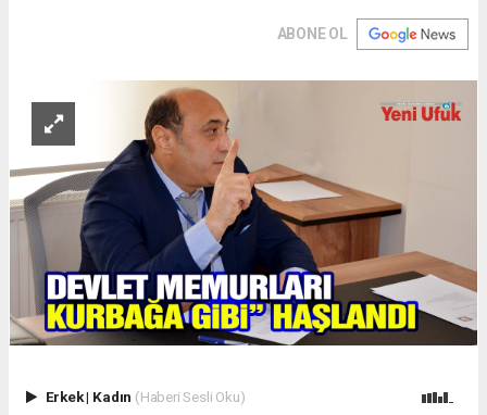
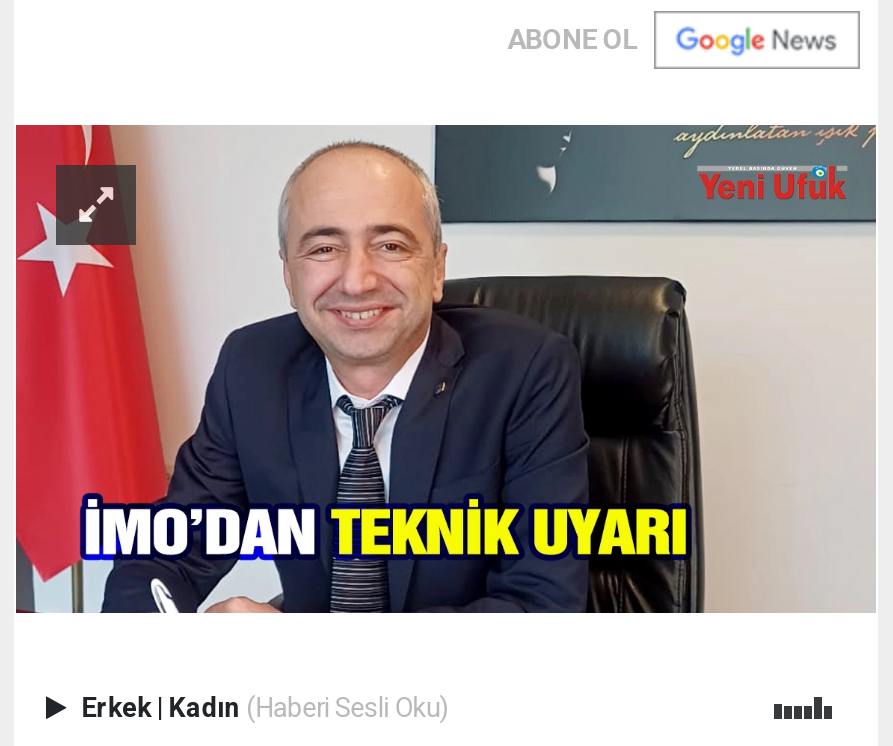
- [image]
+ [image]
